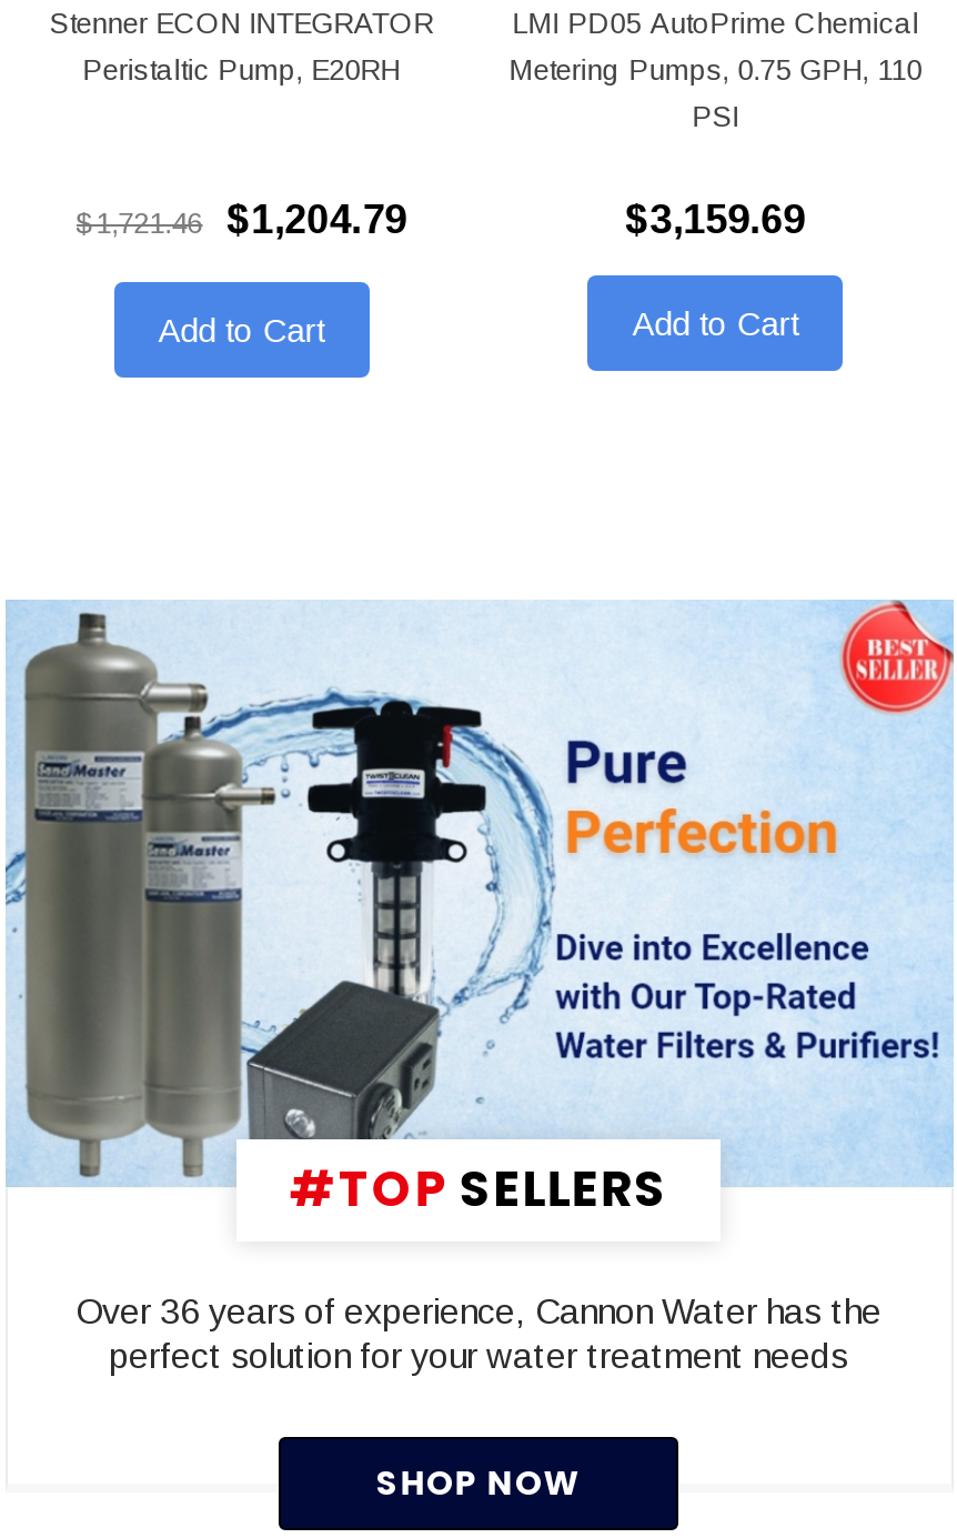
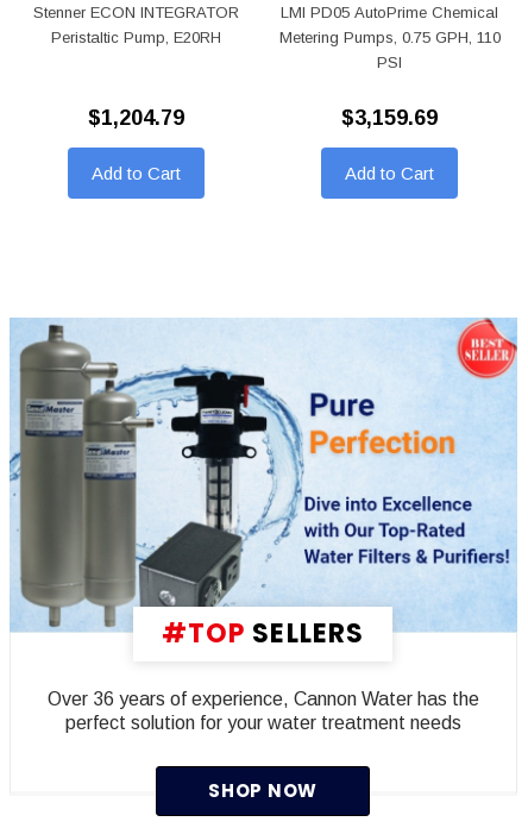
- $1,721.46
